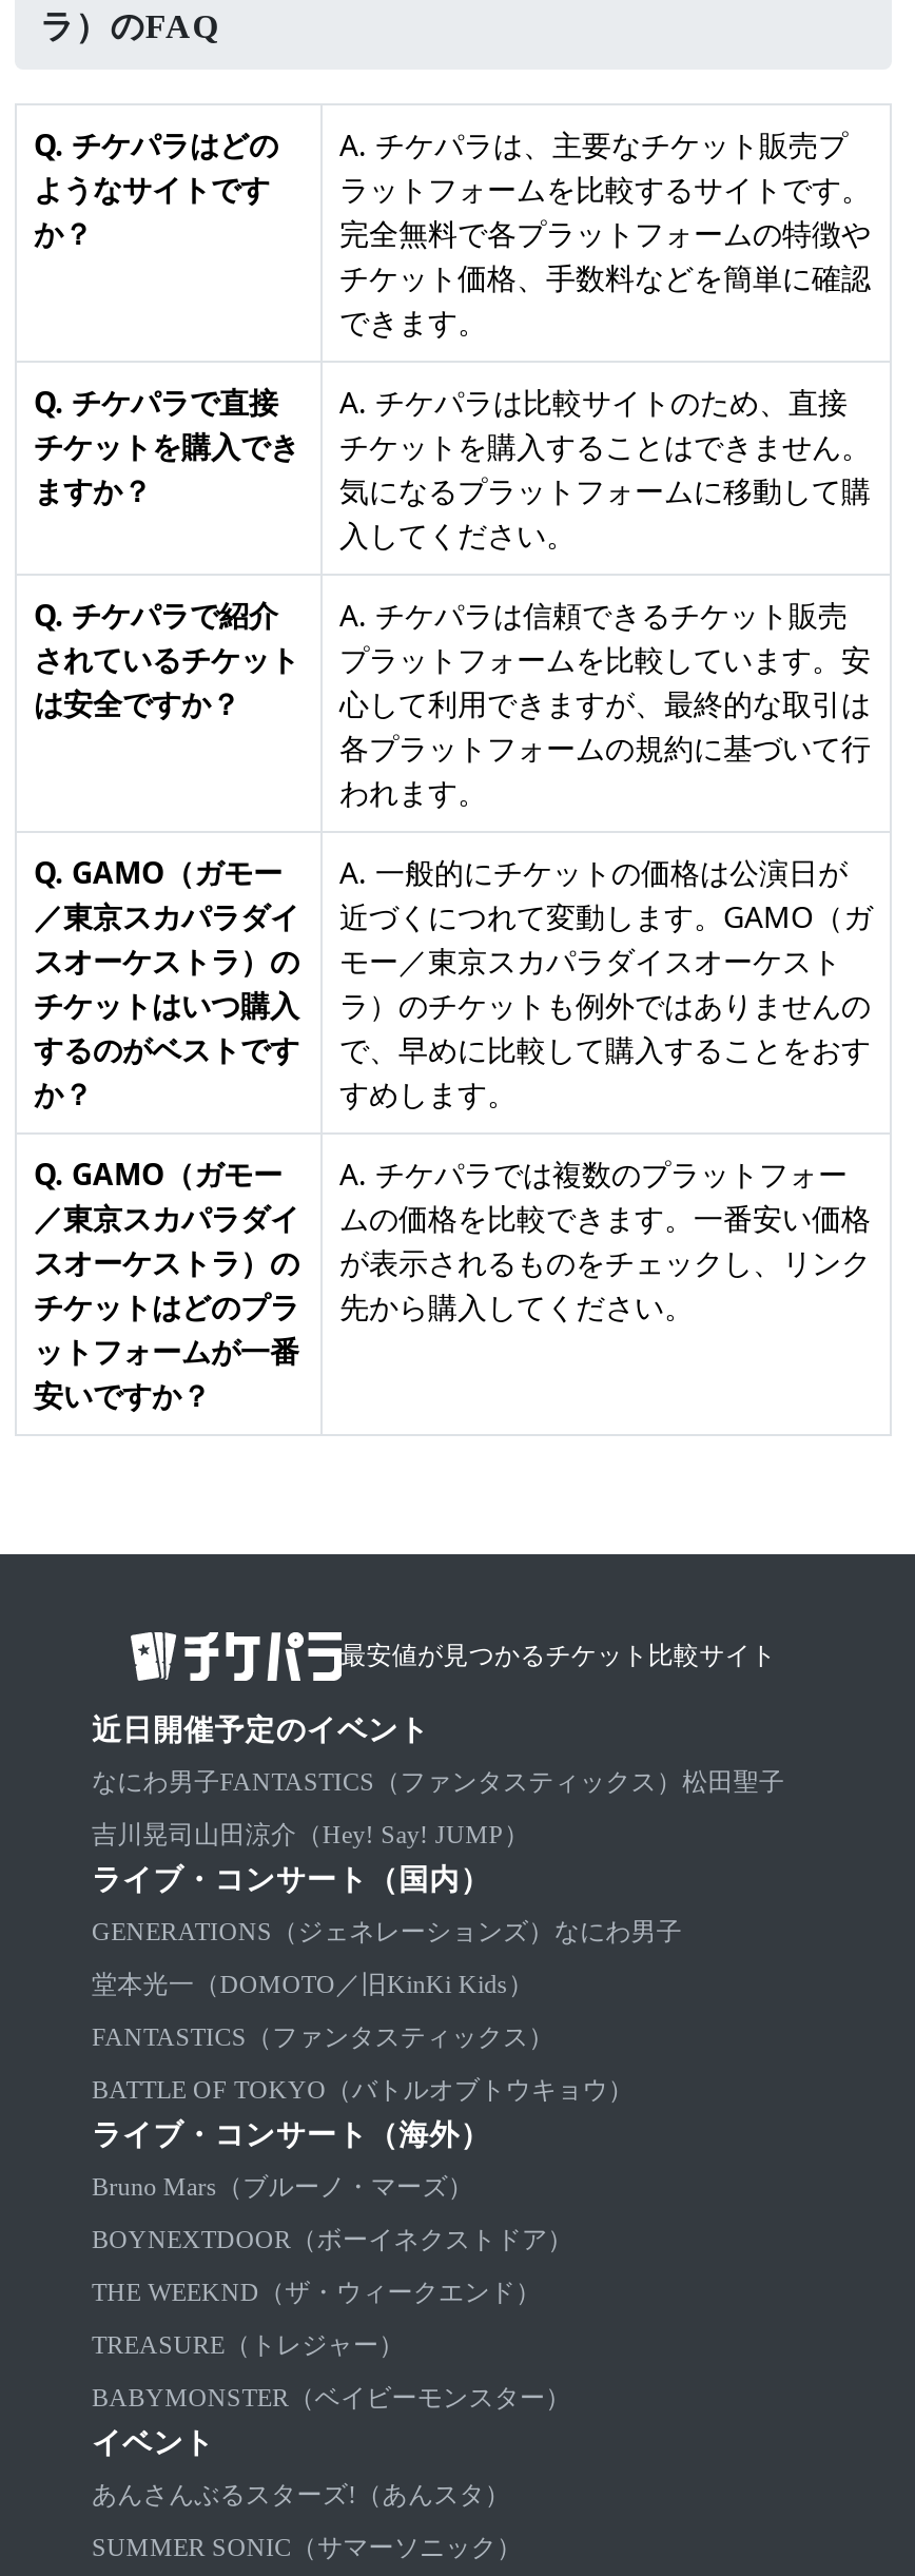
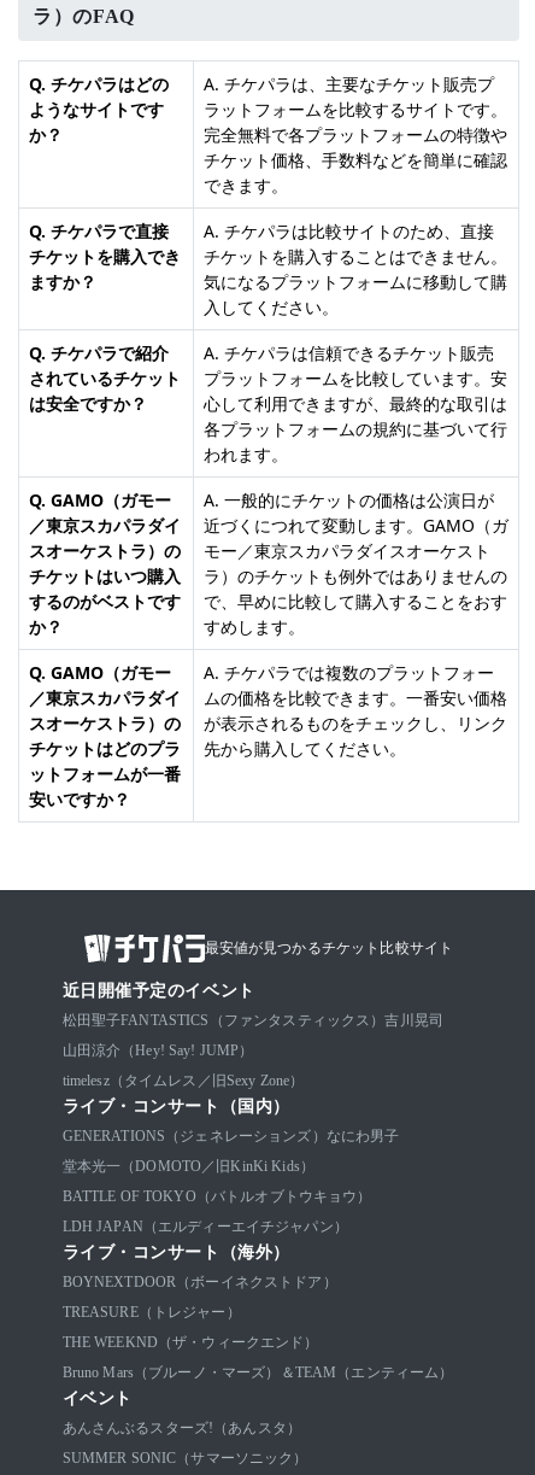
- なにわ男子FANTASTICS（ファンタスティックス）松田聖子
- 吉川晃司山田涼介（Hey! Say! JUMP）
+ 松田聖子FANTASTICS（ファンタスティックス）吉川晃司
+ 山田涼介（Hey! Say! JUMP）
+ timelesz（タイムレス／旧Sexy Zone）

moved down: ライブ・コンサート（国内） | GENERATIONS（ジェネレーションズ）なにわ男子 | 堂本光一（DOMOTO／旧KinKi Kids）

- FANTASTICS（ファンタスティックス）

+ LDH JAPAN（エルディーエイチジャパン）

moved down: ライブ・コンサート（海外）

- Bruno Mars（ブルーノ・マーズ）

moved down: THE WEEKND（ザ・ウィークエンド）

moved up: TREASURE（トレジャー）

- BABYMONSTER（ベイビーモンスター）
+ Bruno Mars（ブルーノ・マーズ）＆TEAM（エンティーム）
